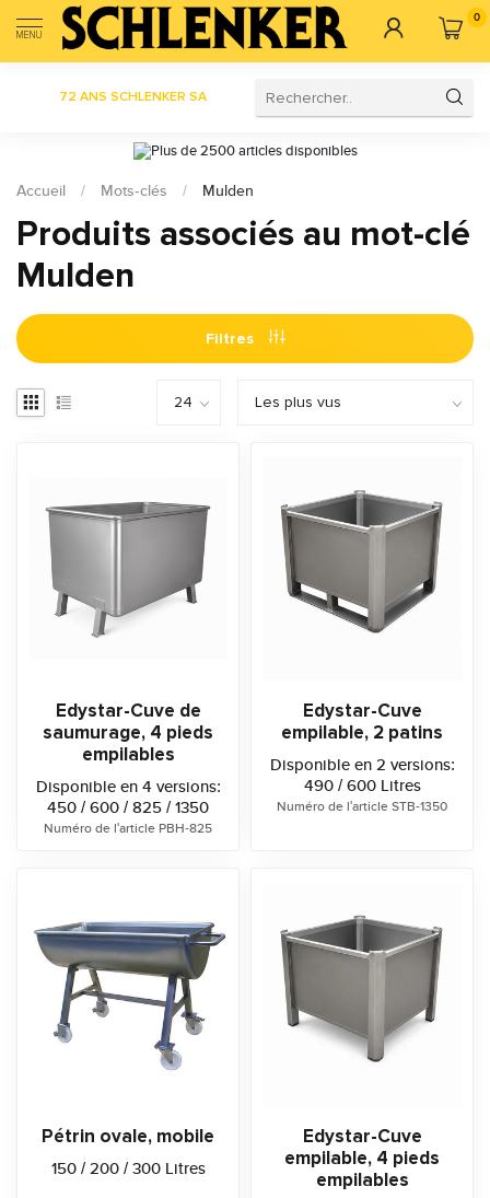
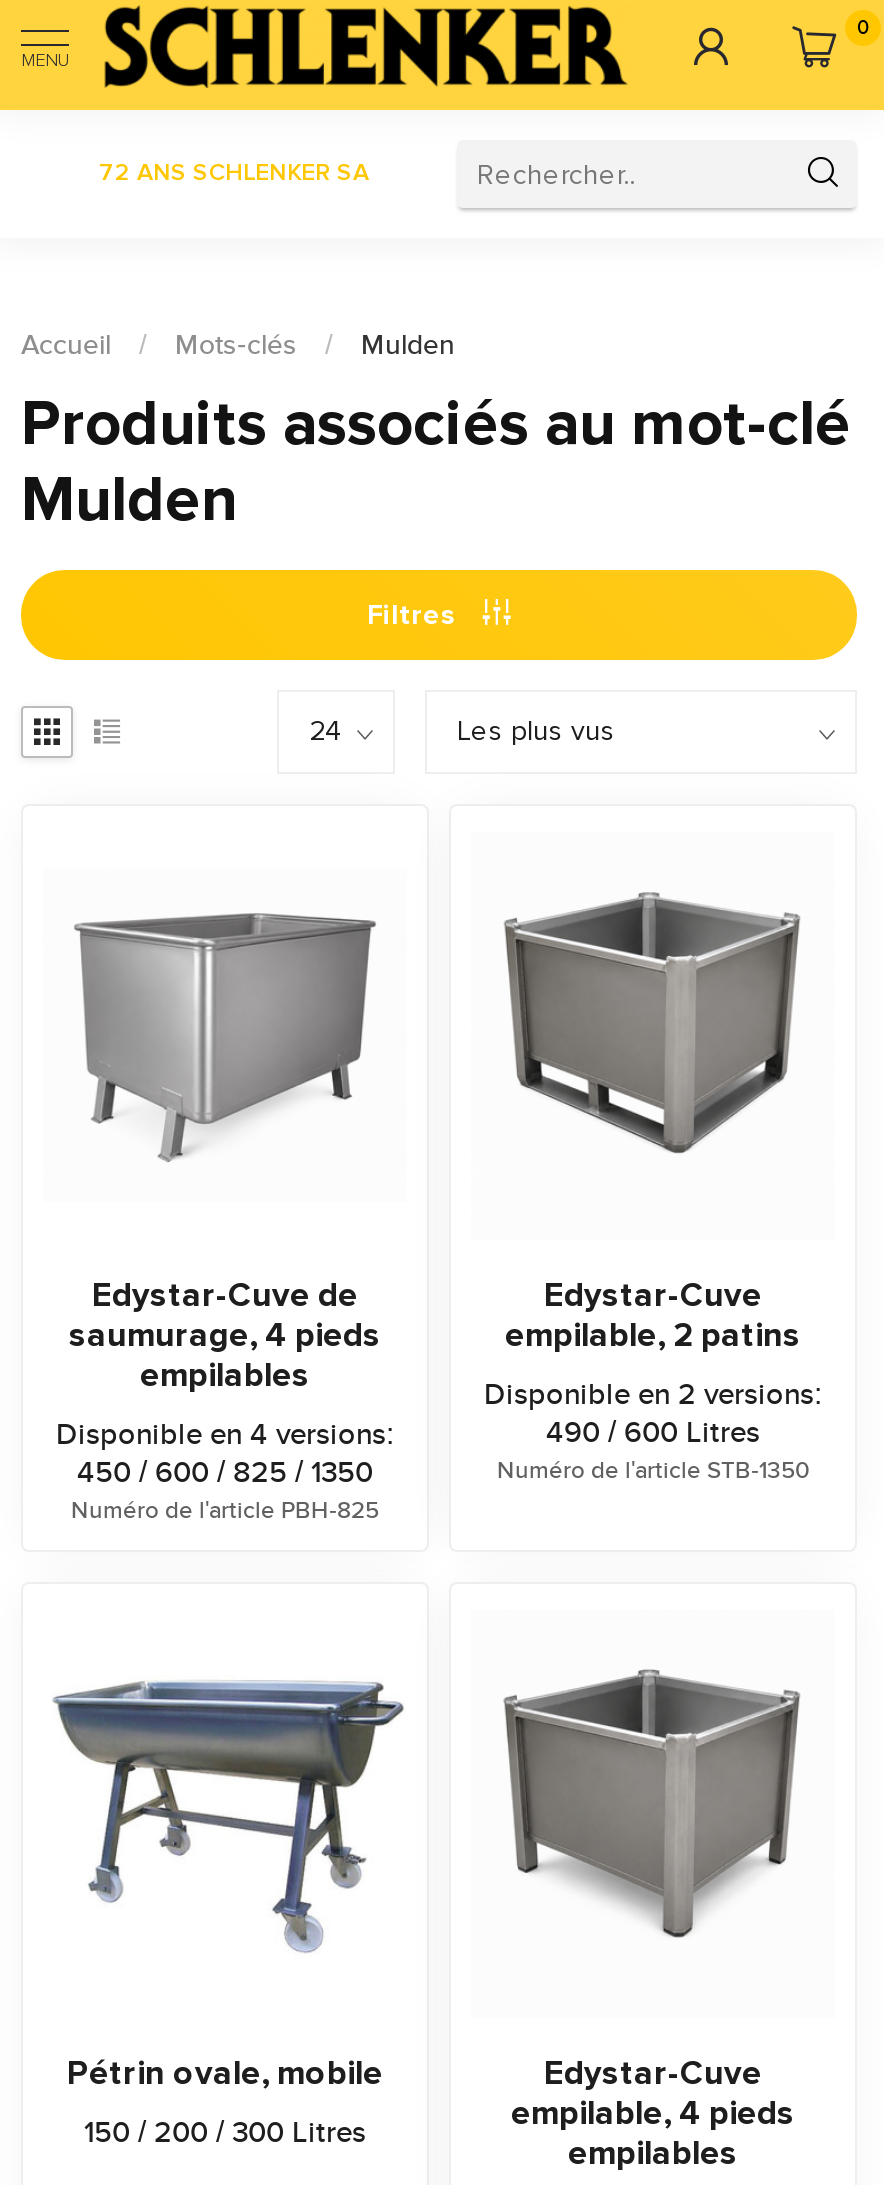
- Plus de 2500 articles disponibles
